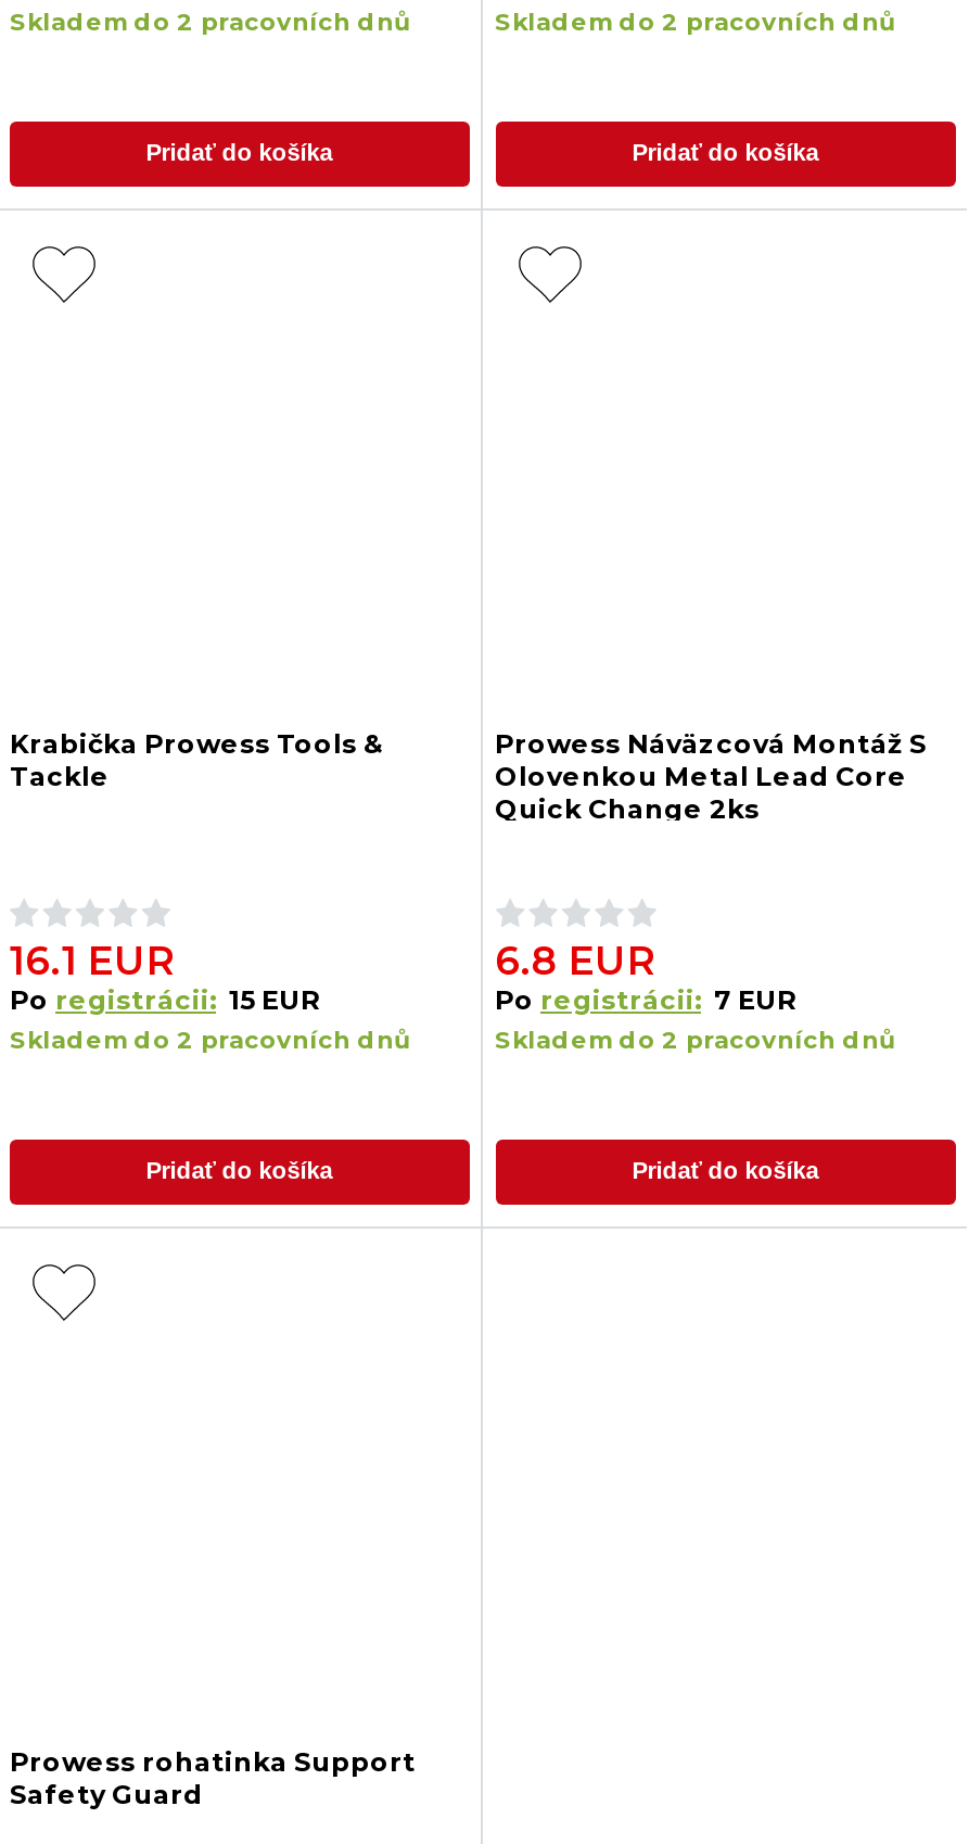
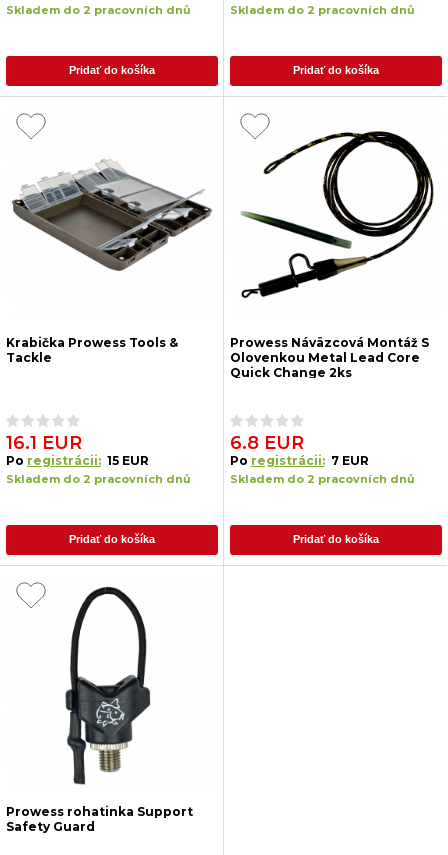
+ [image]

+ [image]

+ [image]
